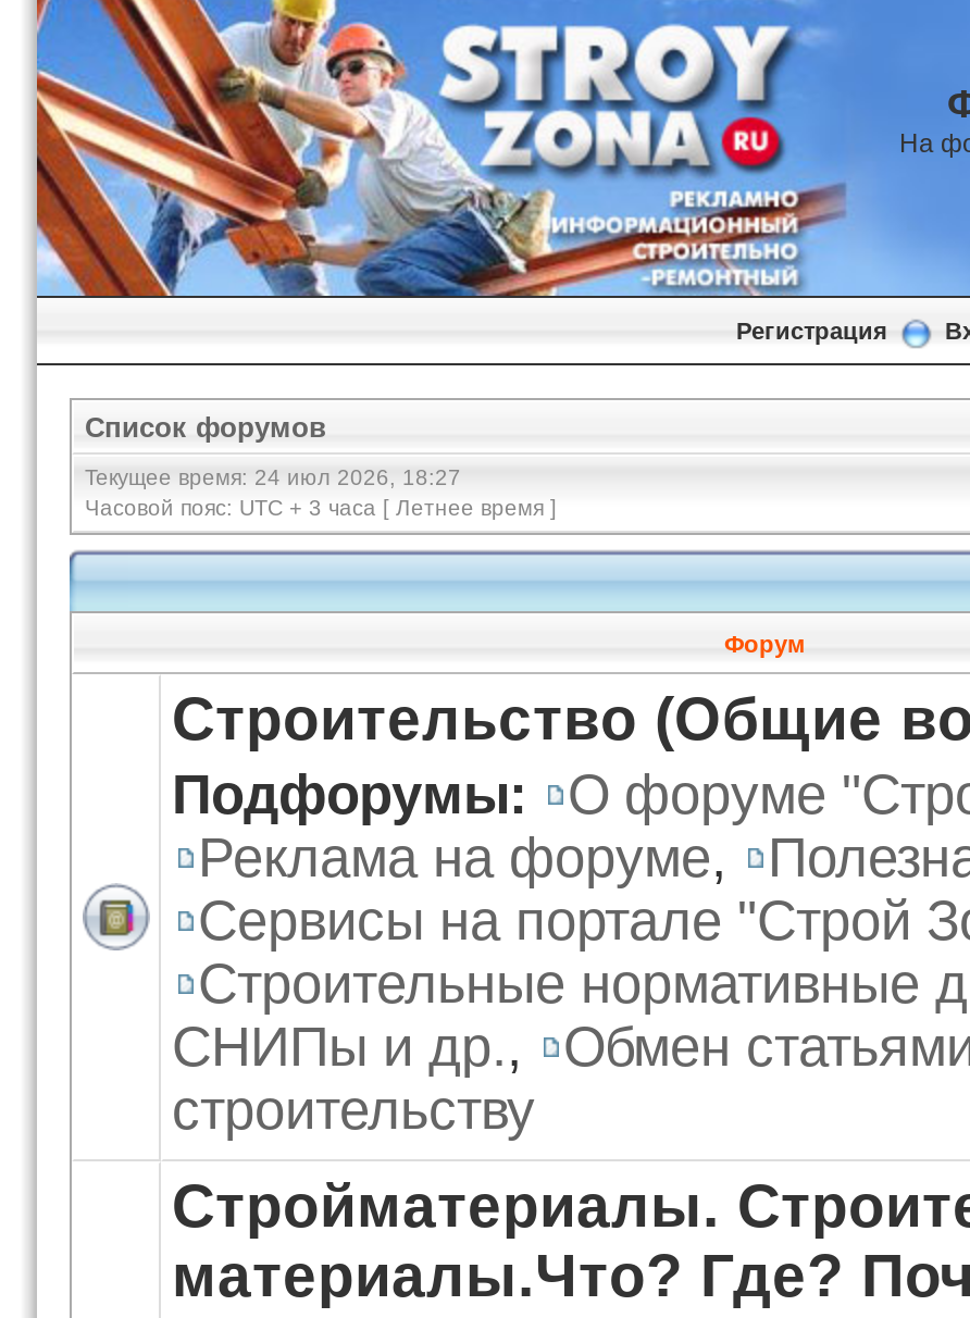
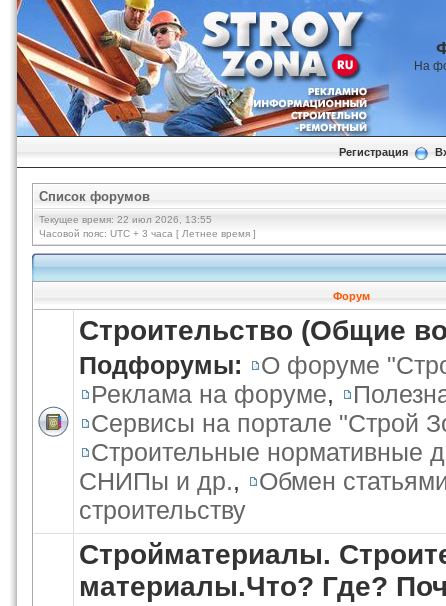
- Текущее время: 24 июл 2026, 18:27
+ Текущее время: 22 июл 2026, 13:55
